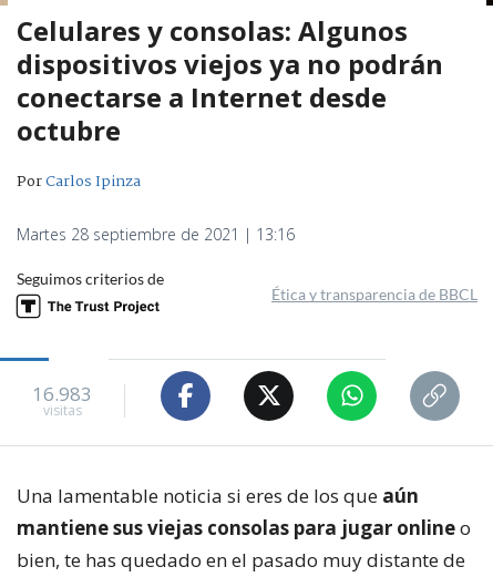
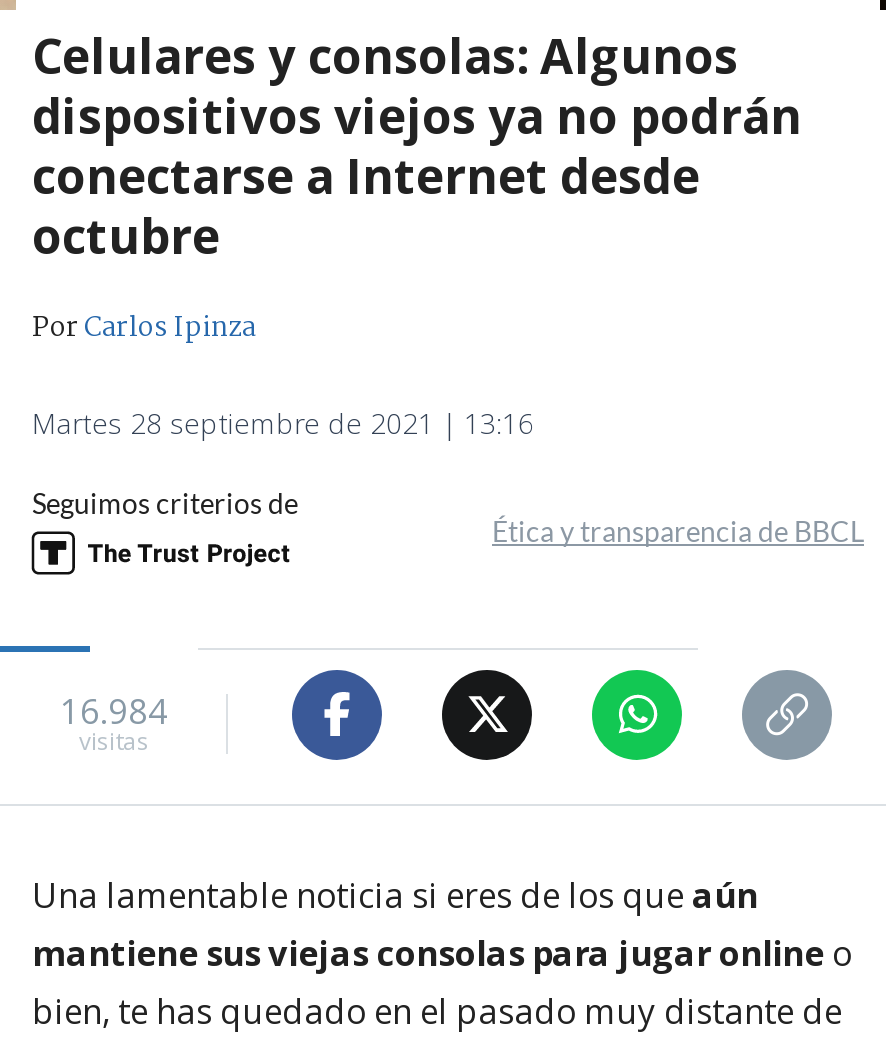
- 16.983
+ 16.984
